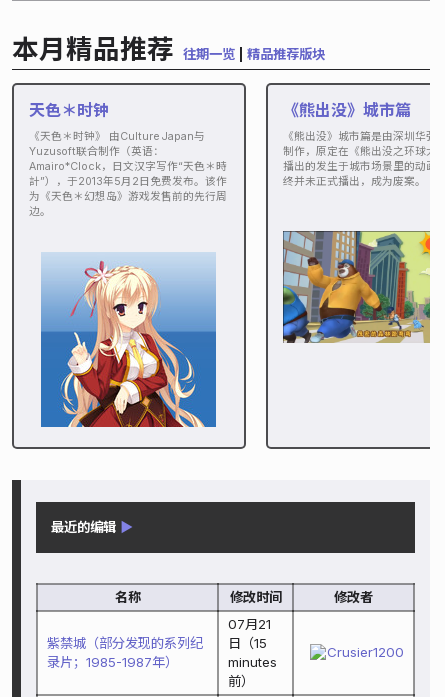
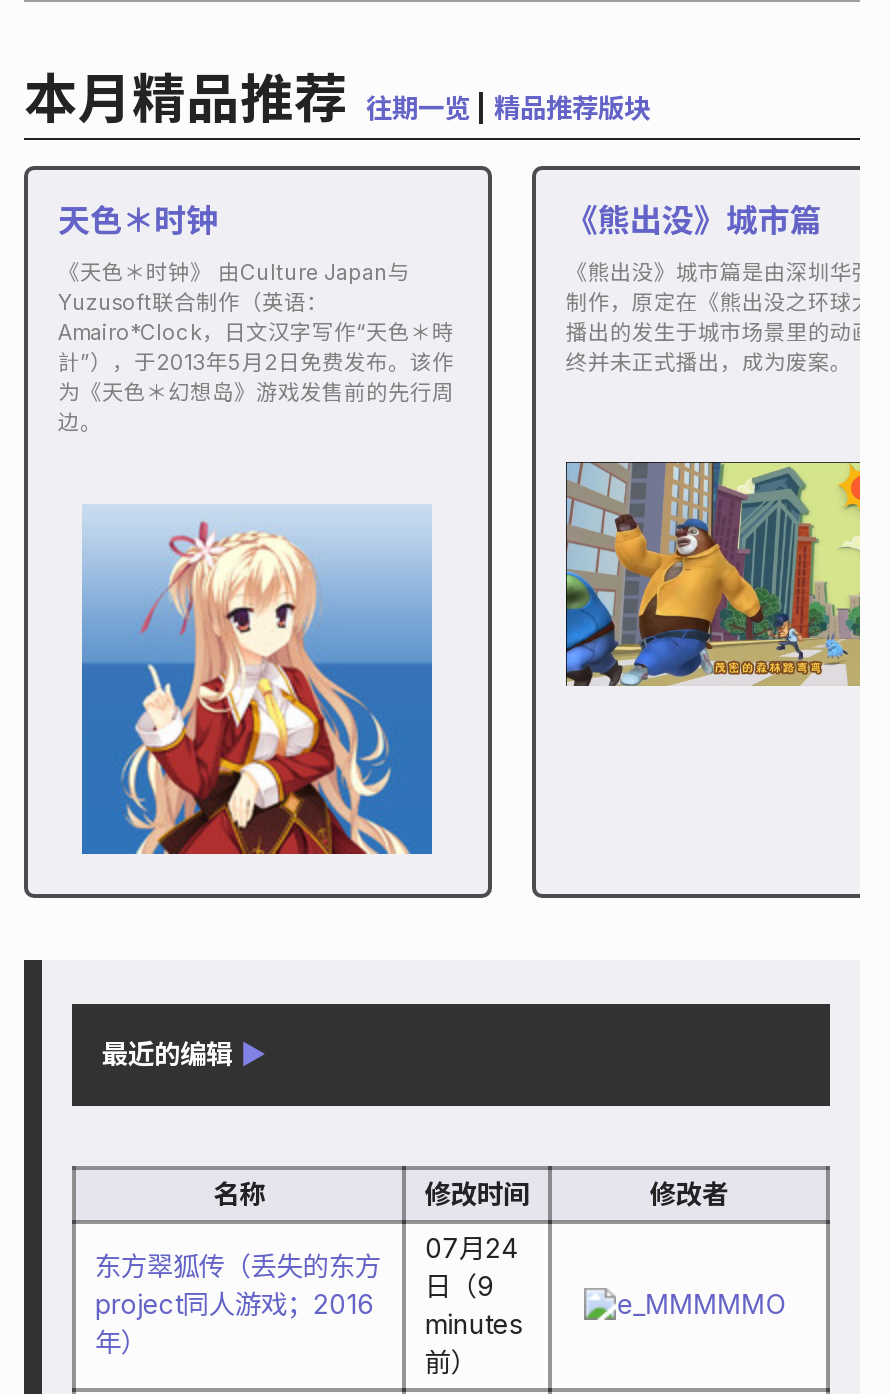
- 07月21
- 日（15
+ 07月24
+ 日（9

- 紫禁城（部分发现的系列纪
- 录片；1985-1987年）
+ 东方翠狐传（丢失的东方
+ project同人游戏；2016
+ 年）

- Crusier1200
+ e_MMMMMO
